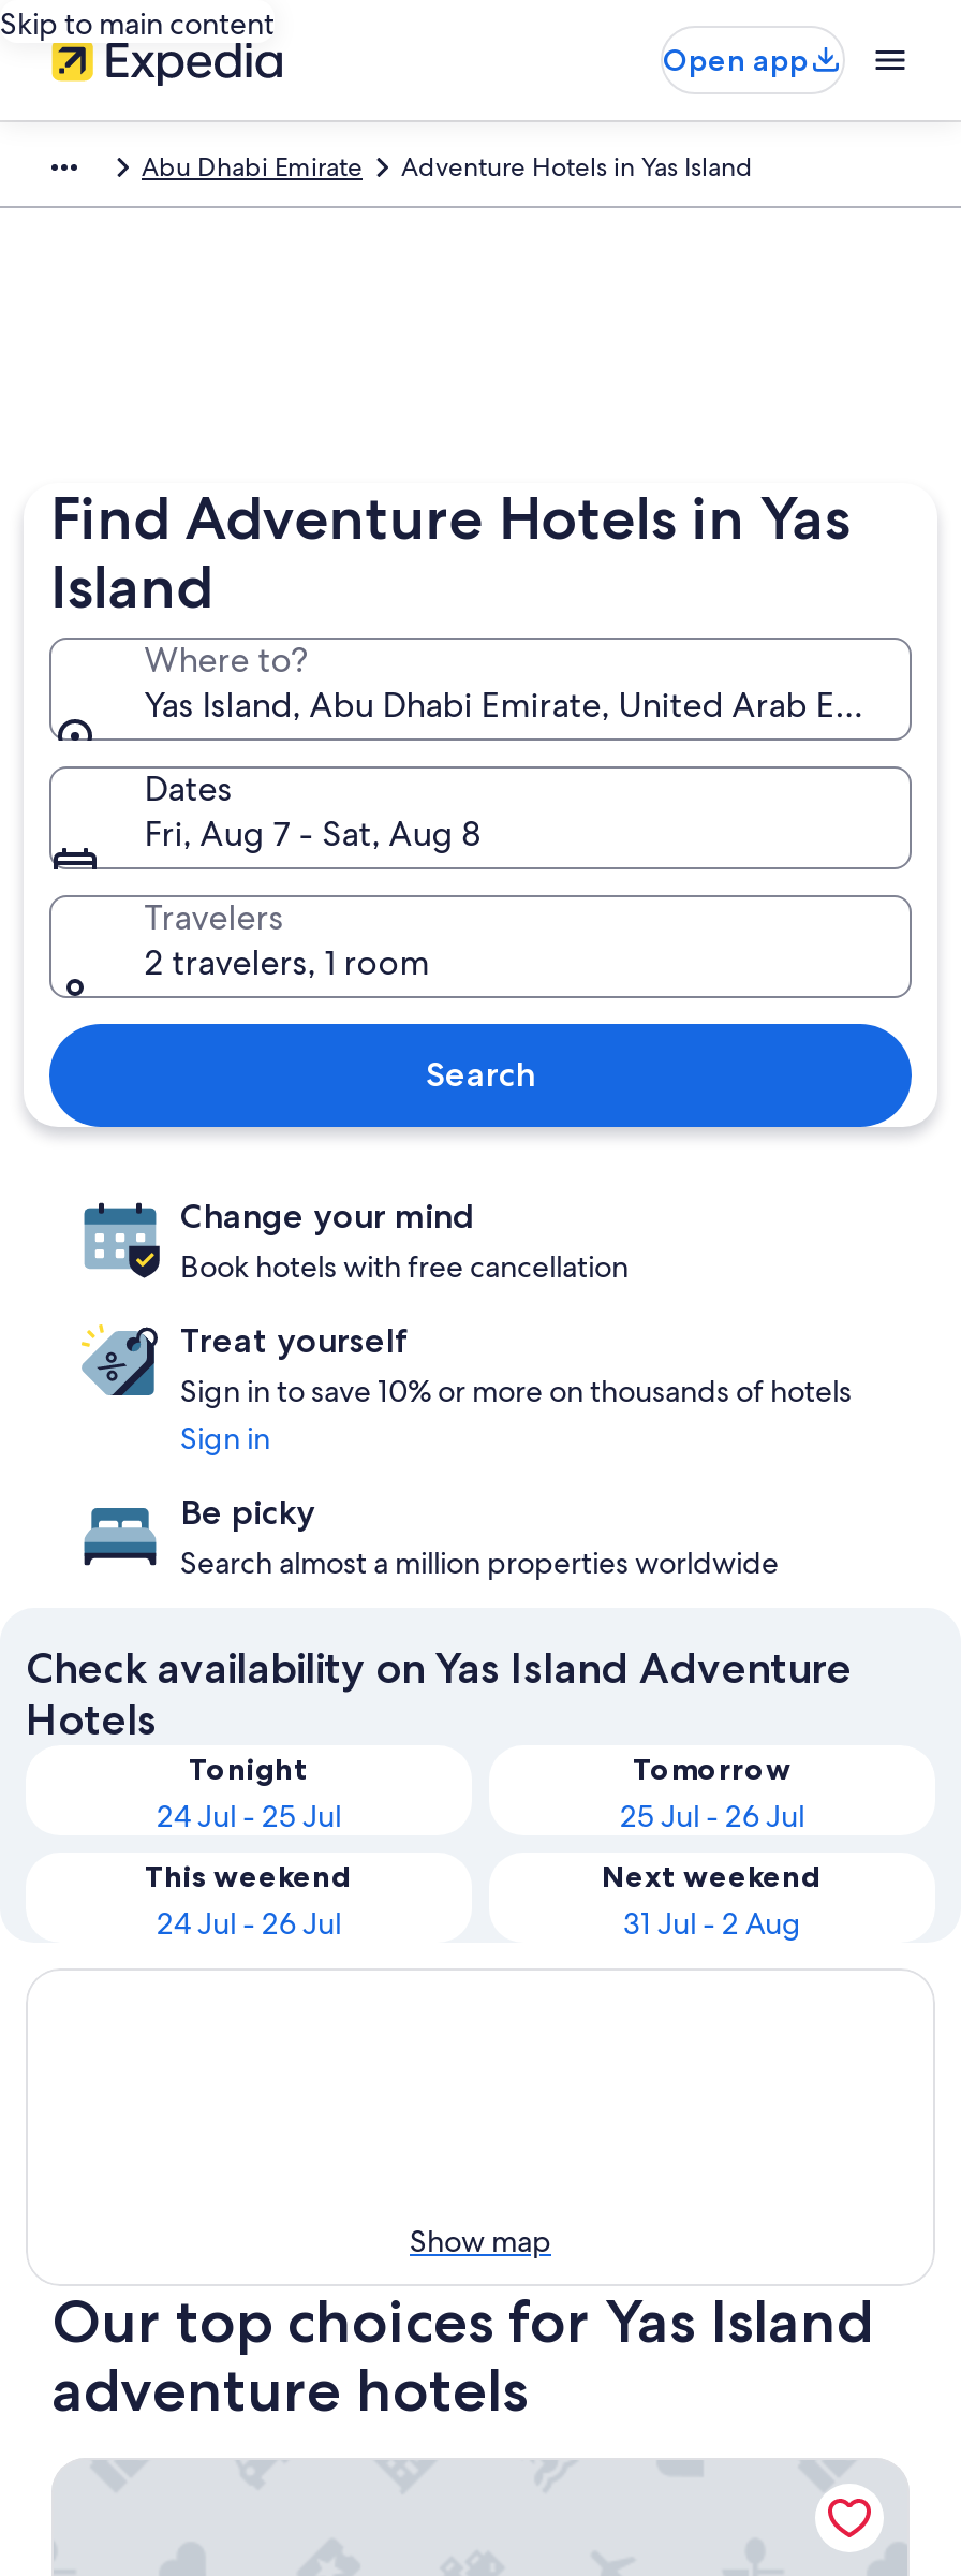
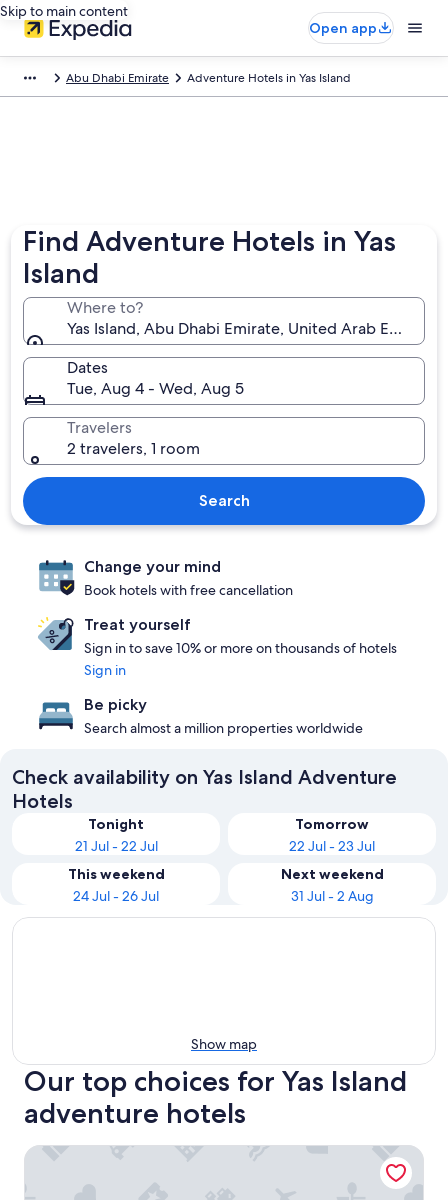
- Fri, Aug 7 - Sat, Aug 8
+ Tue, Aug 4 - Wed, Aug 5

- 24 Jul - 25 Jul
+ 21 Jul - 22 Jul

- 25 Jul - 26 Jul
+ 22 Jul - 23 Jul
